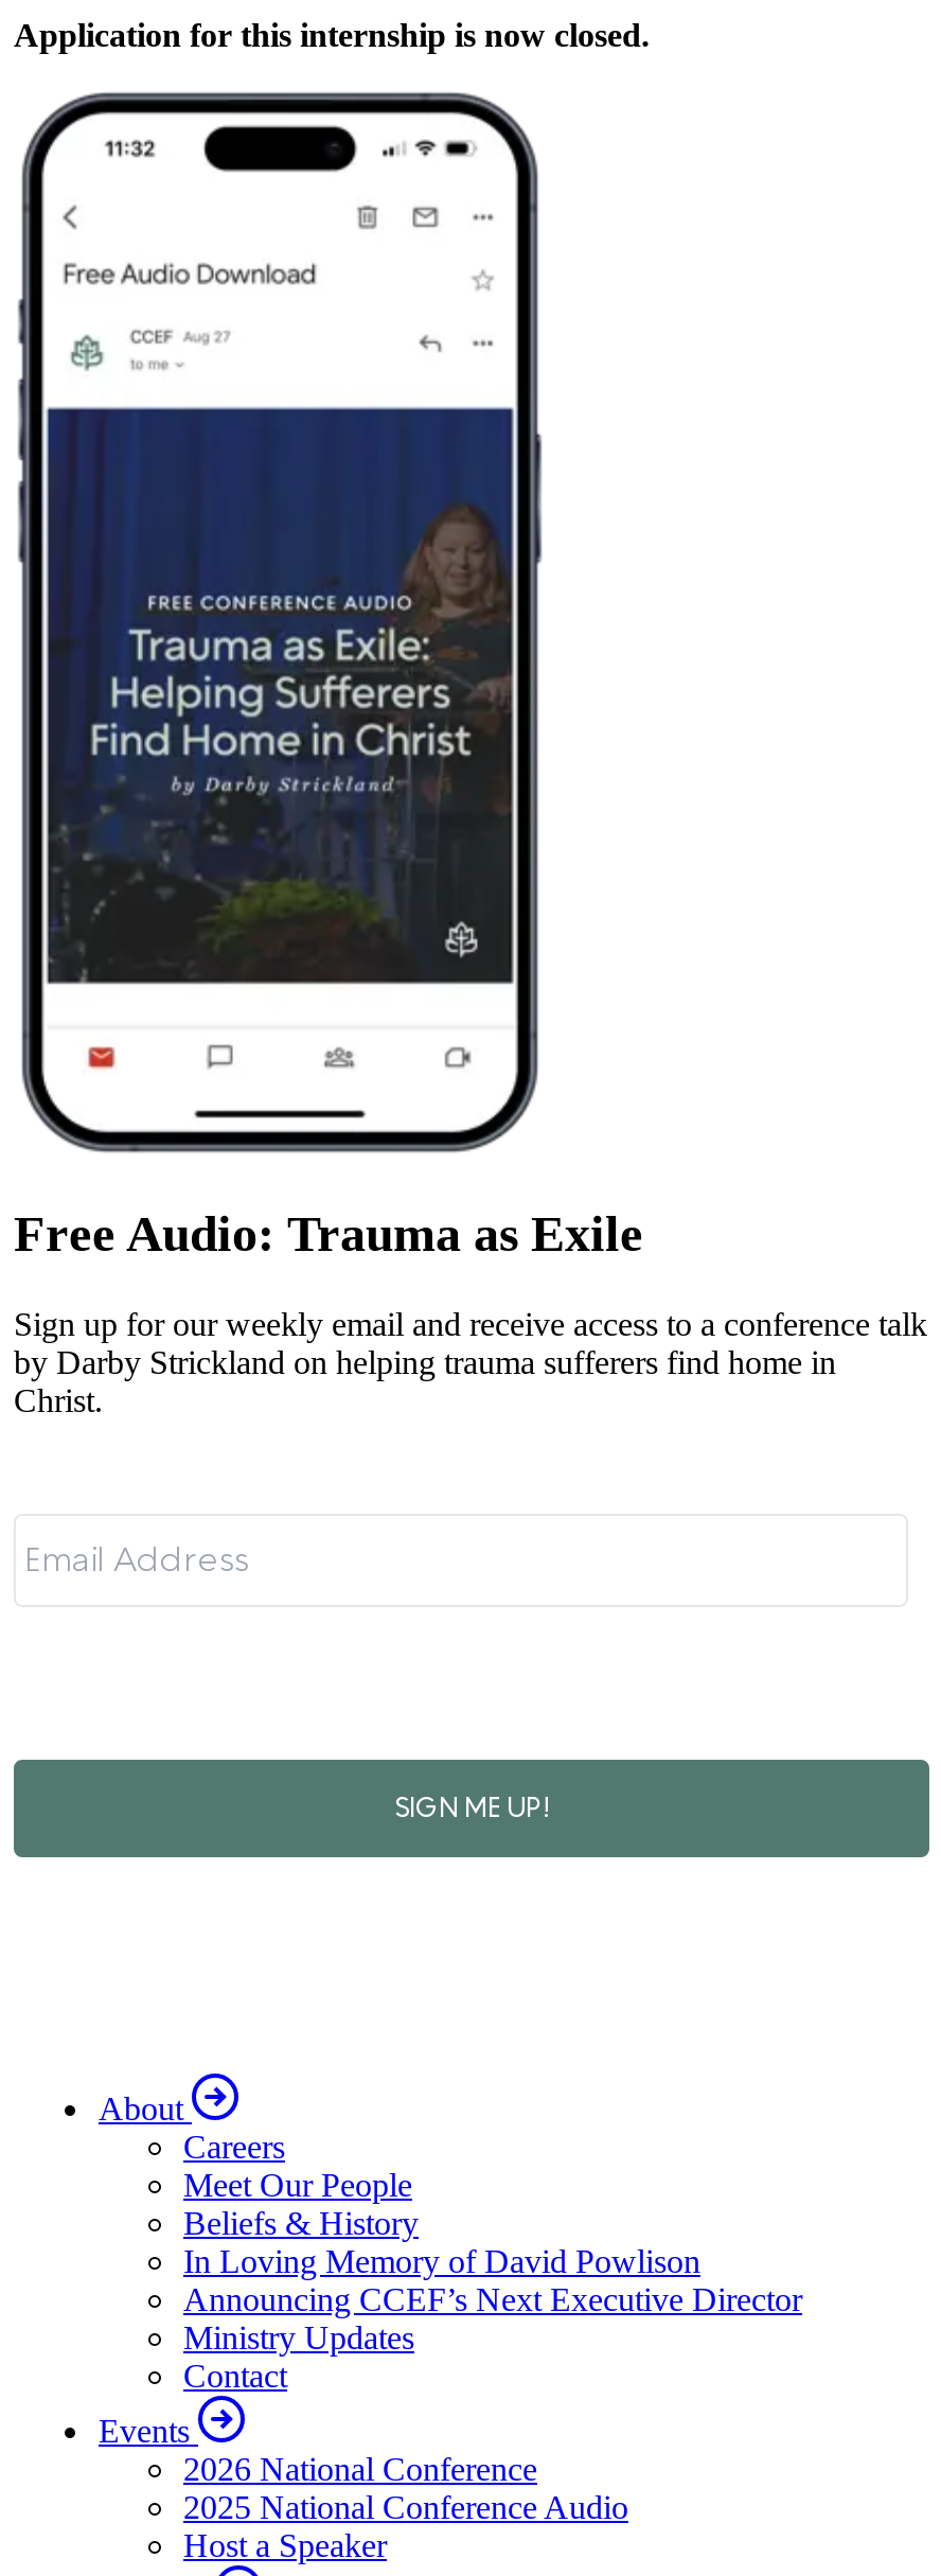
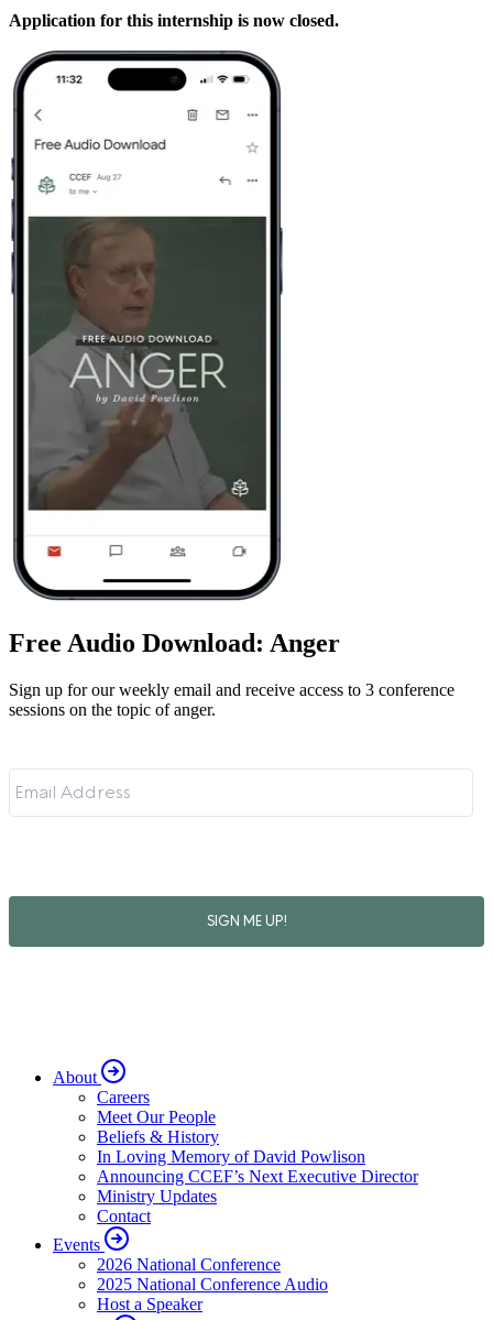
- [image]
+ [image]

- Free Audio: Trauma as Exile
+ Free Audio Download: Anger

- Sign up for our weekly email and receive access to a conference talk
- by Darby Strickland on helping trauma sufferers find home in
- Christ.
+ Sign up for our weekly email and receive access to 3 conference
+ sessions on the topic of anger.
